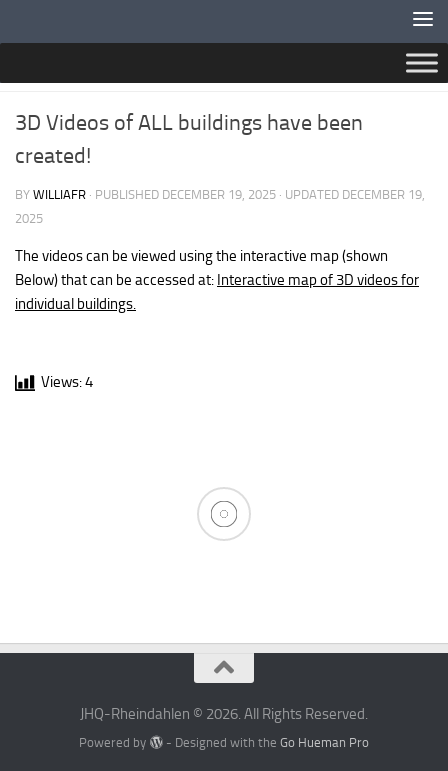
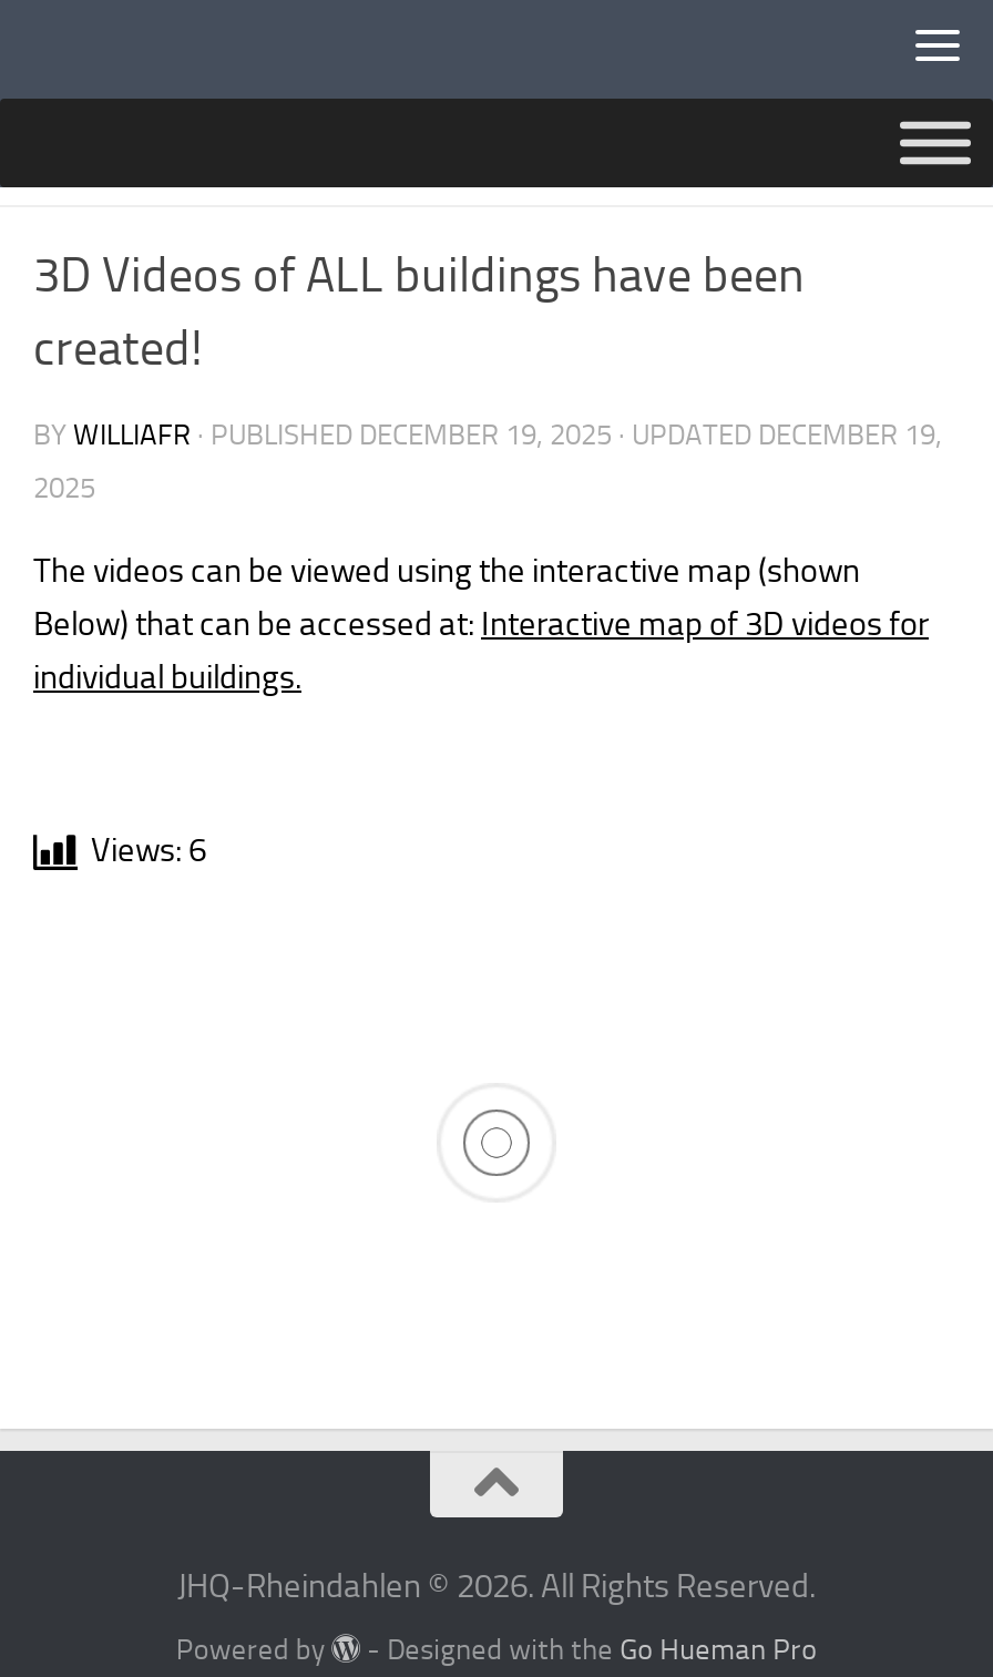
- Views: 4
+ Views: 6
